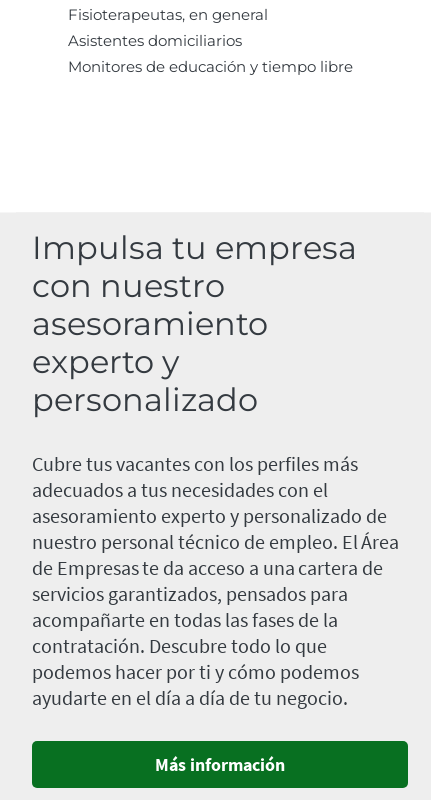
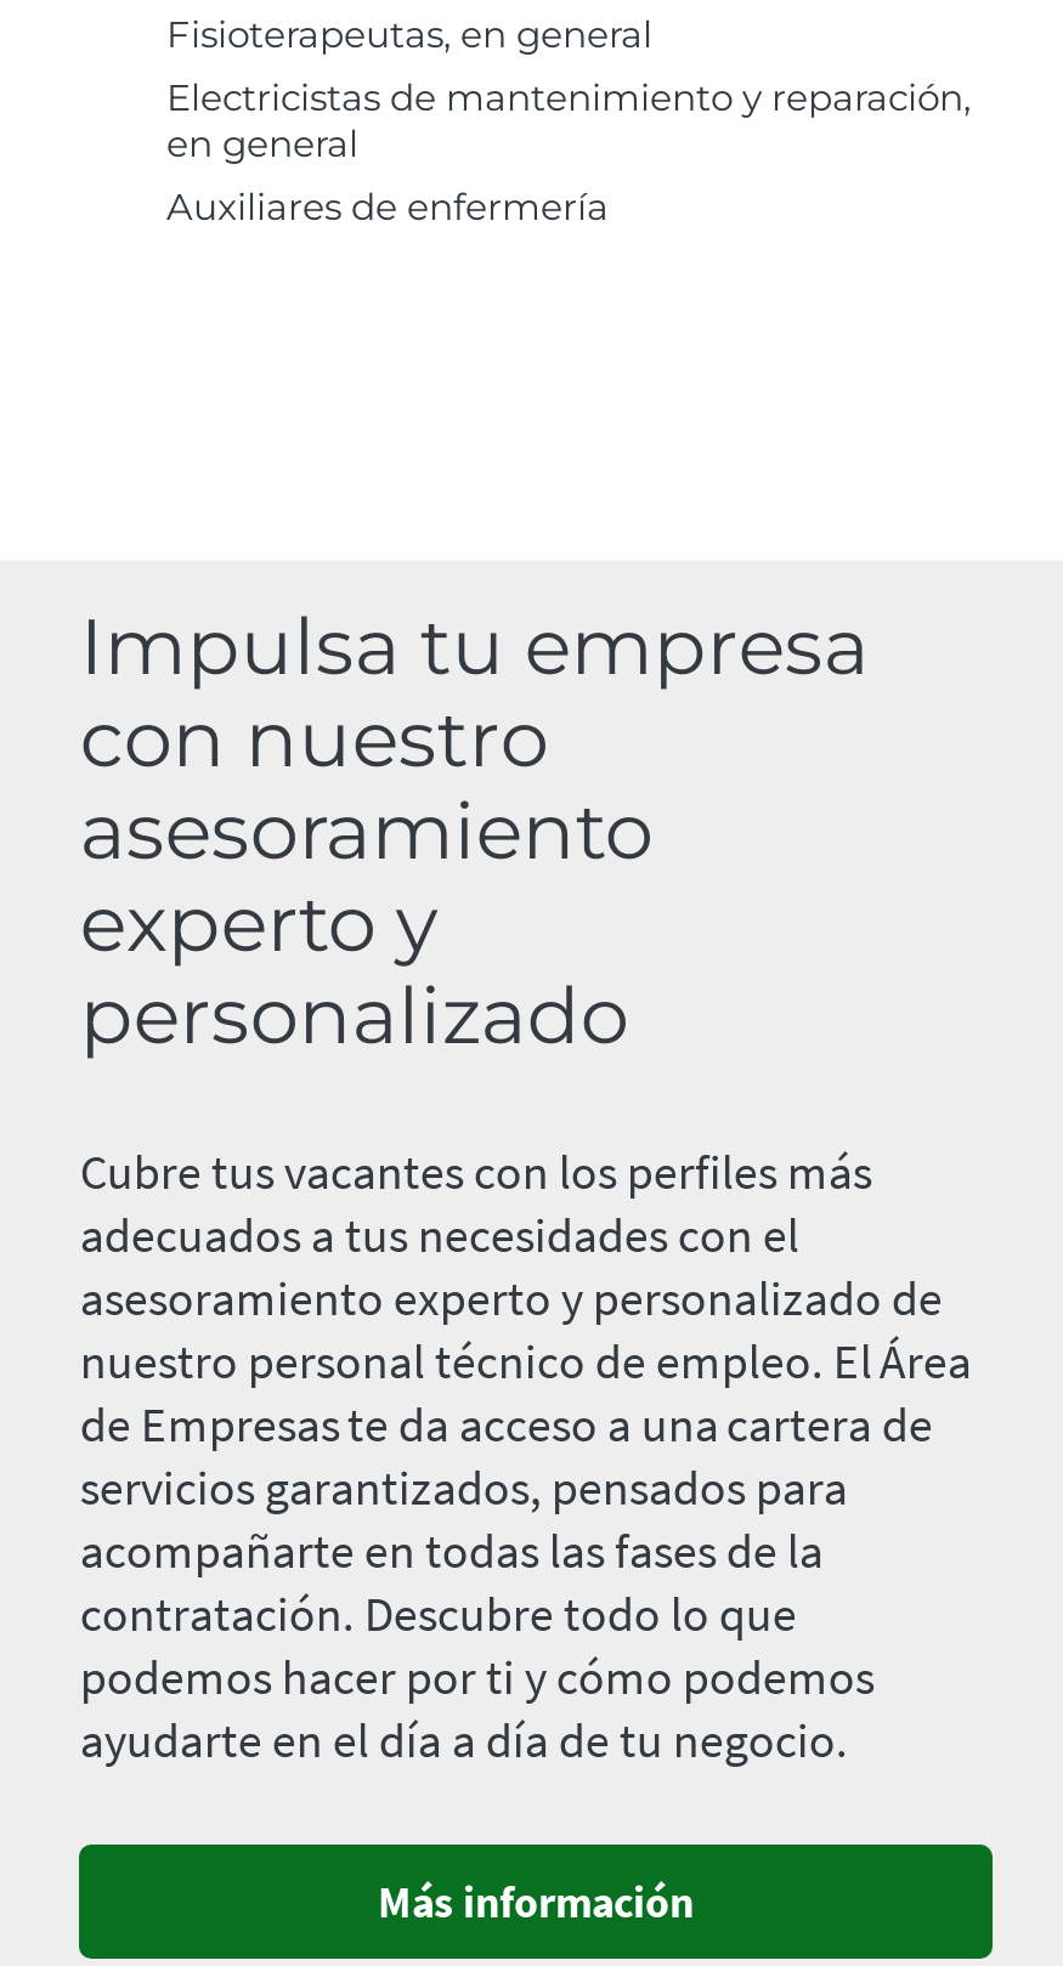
- Asistentes domiciliarios
- Monitores de educación y tiempo libre
+ Electricistas de mantenimiento y reparación,
+ en general
+ Auxiliares de enfermería
